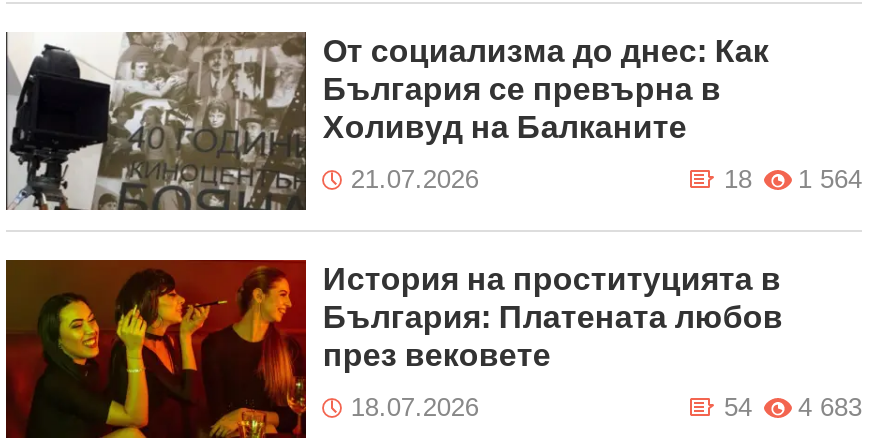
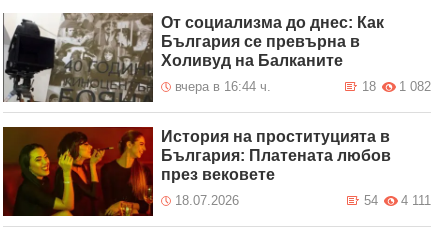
- 21.07.2026
- 1 564
+ вчера в 16:44 ч.
+ 1 082

- 54 4 683
+ 54 4 111
